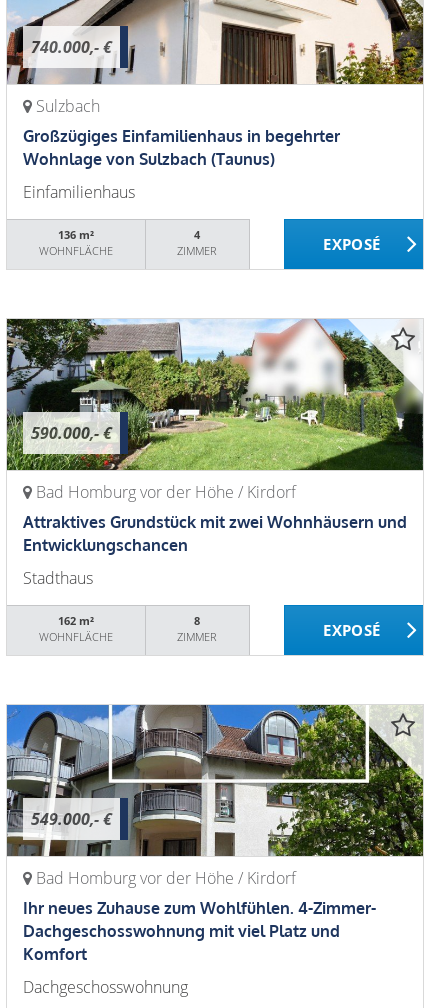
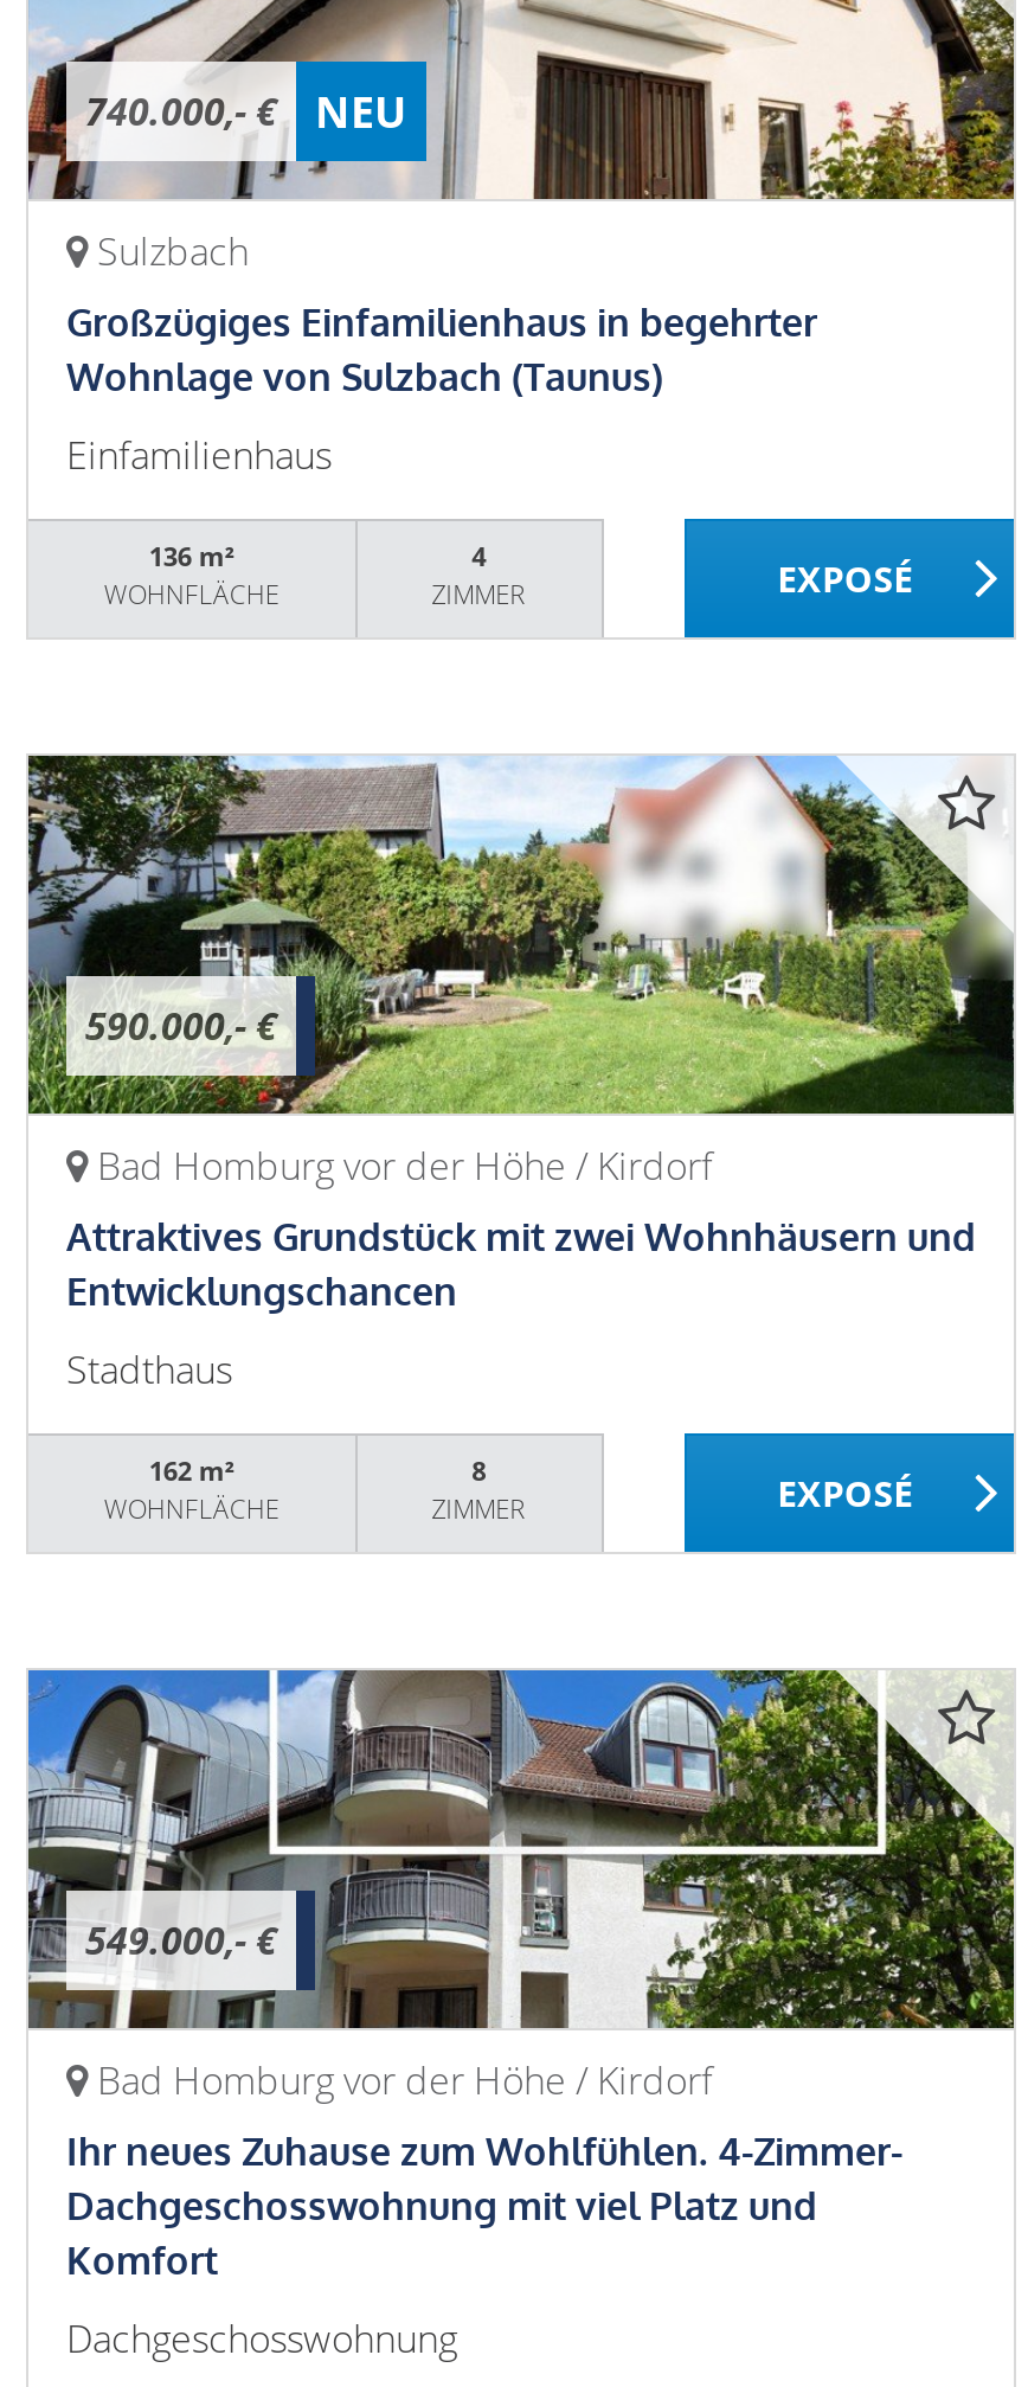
+ NEU
